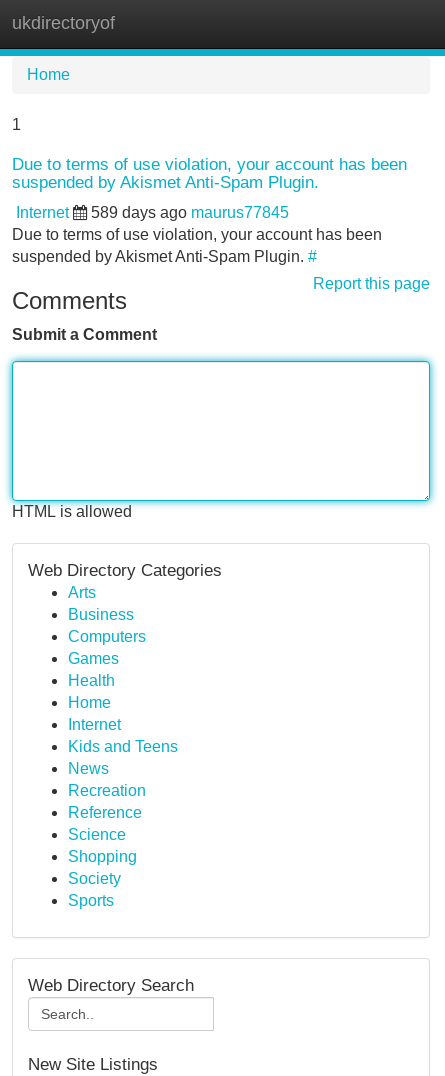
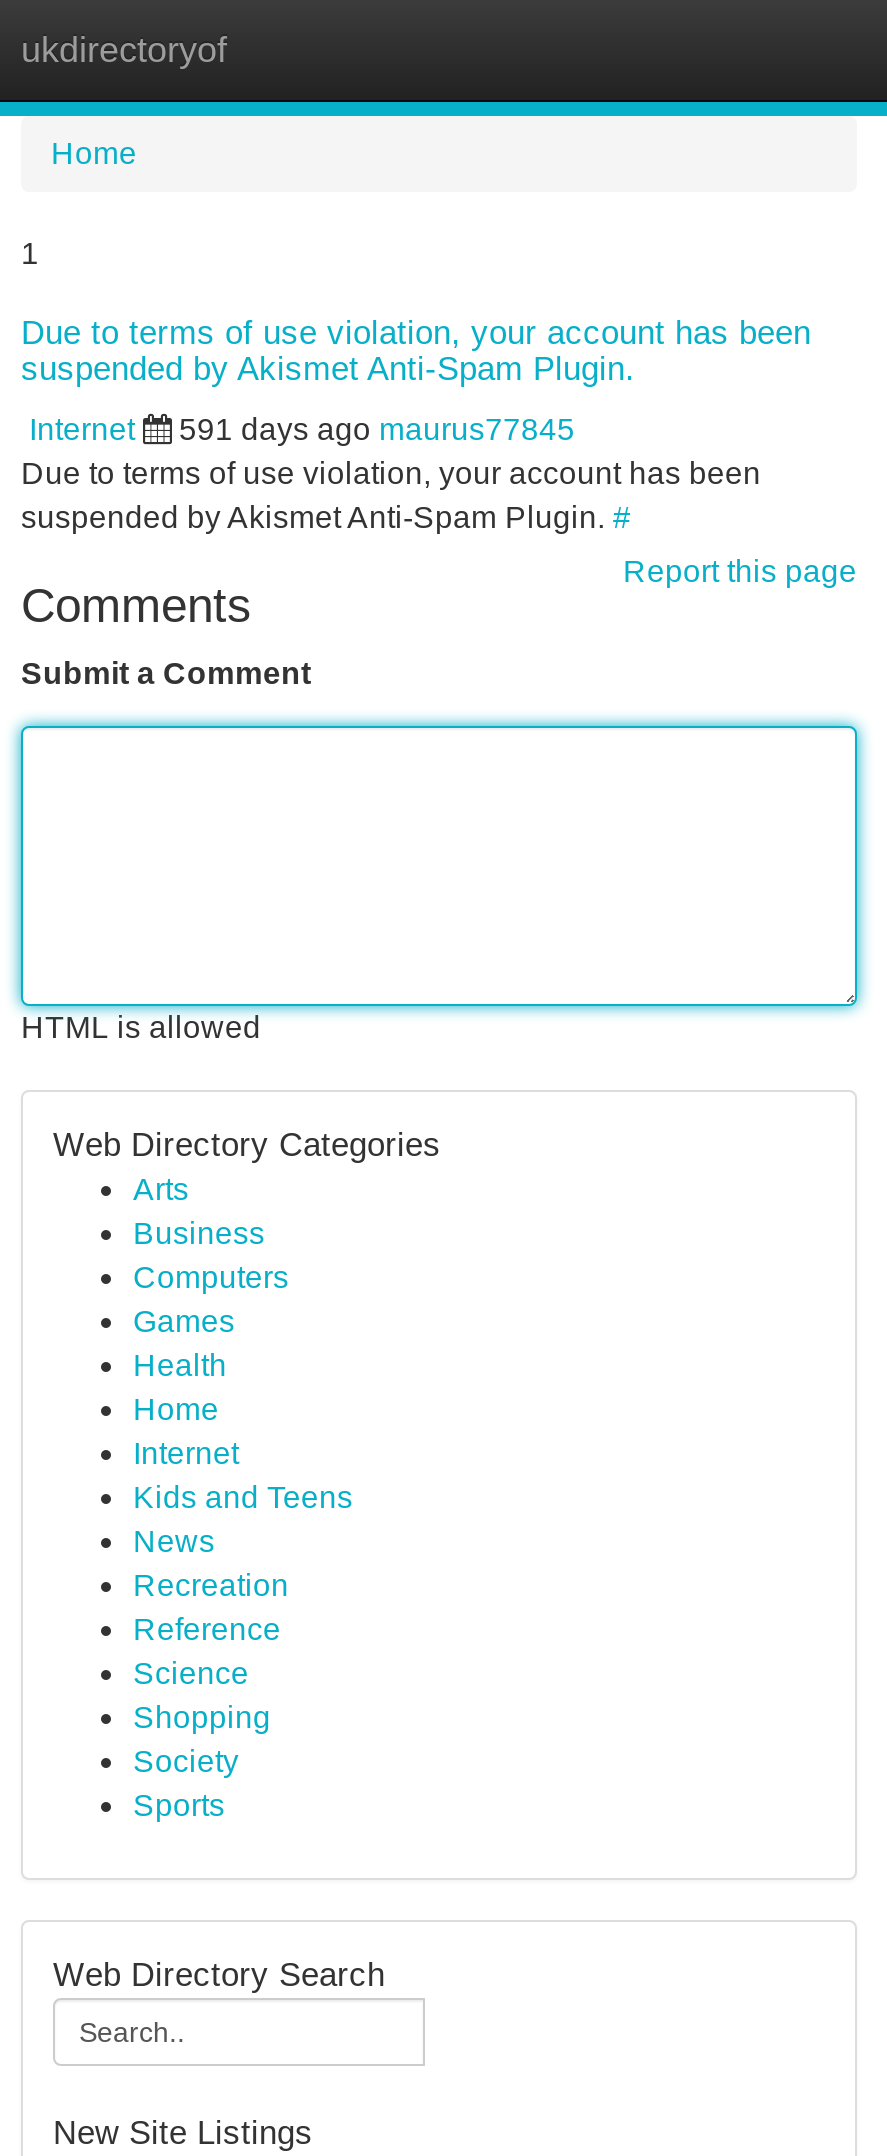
- 589 days ago maurus77845
+ 591 days ago maurus77845
